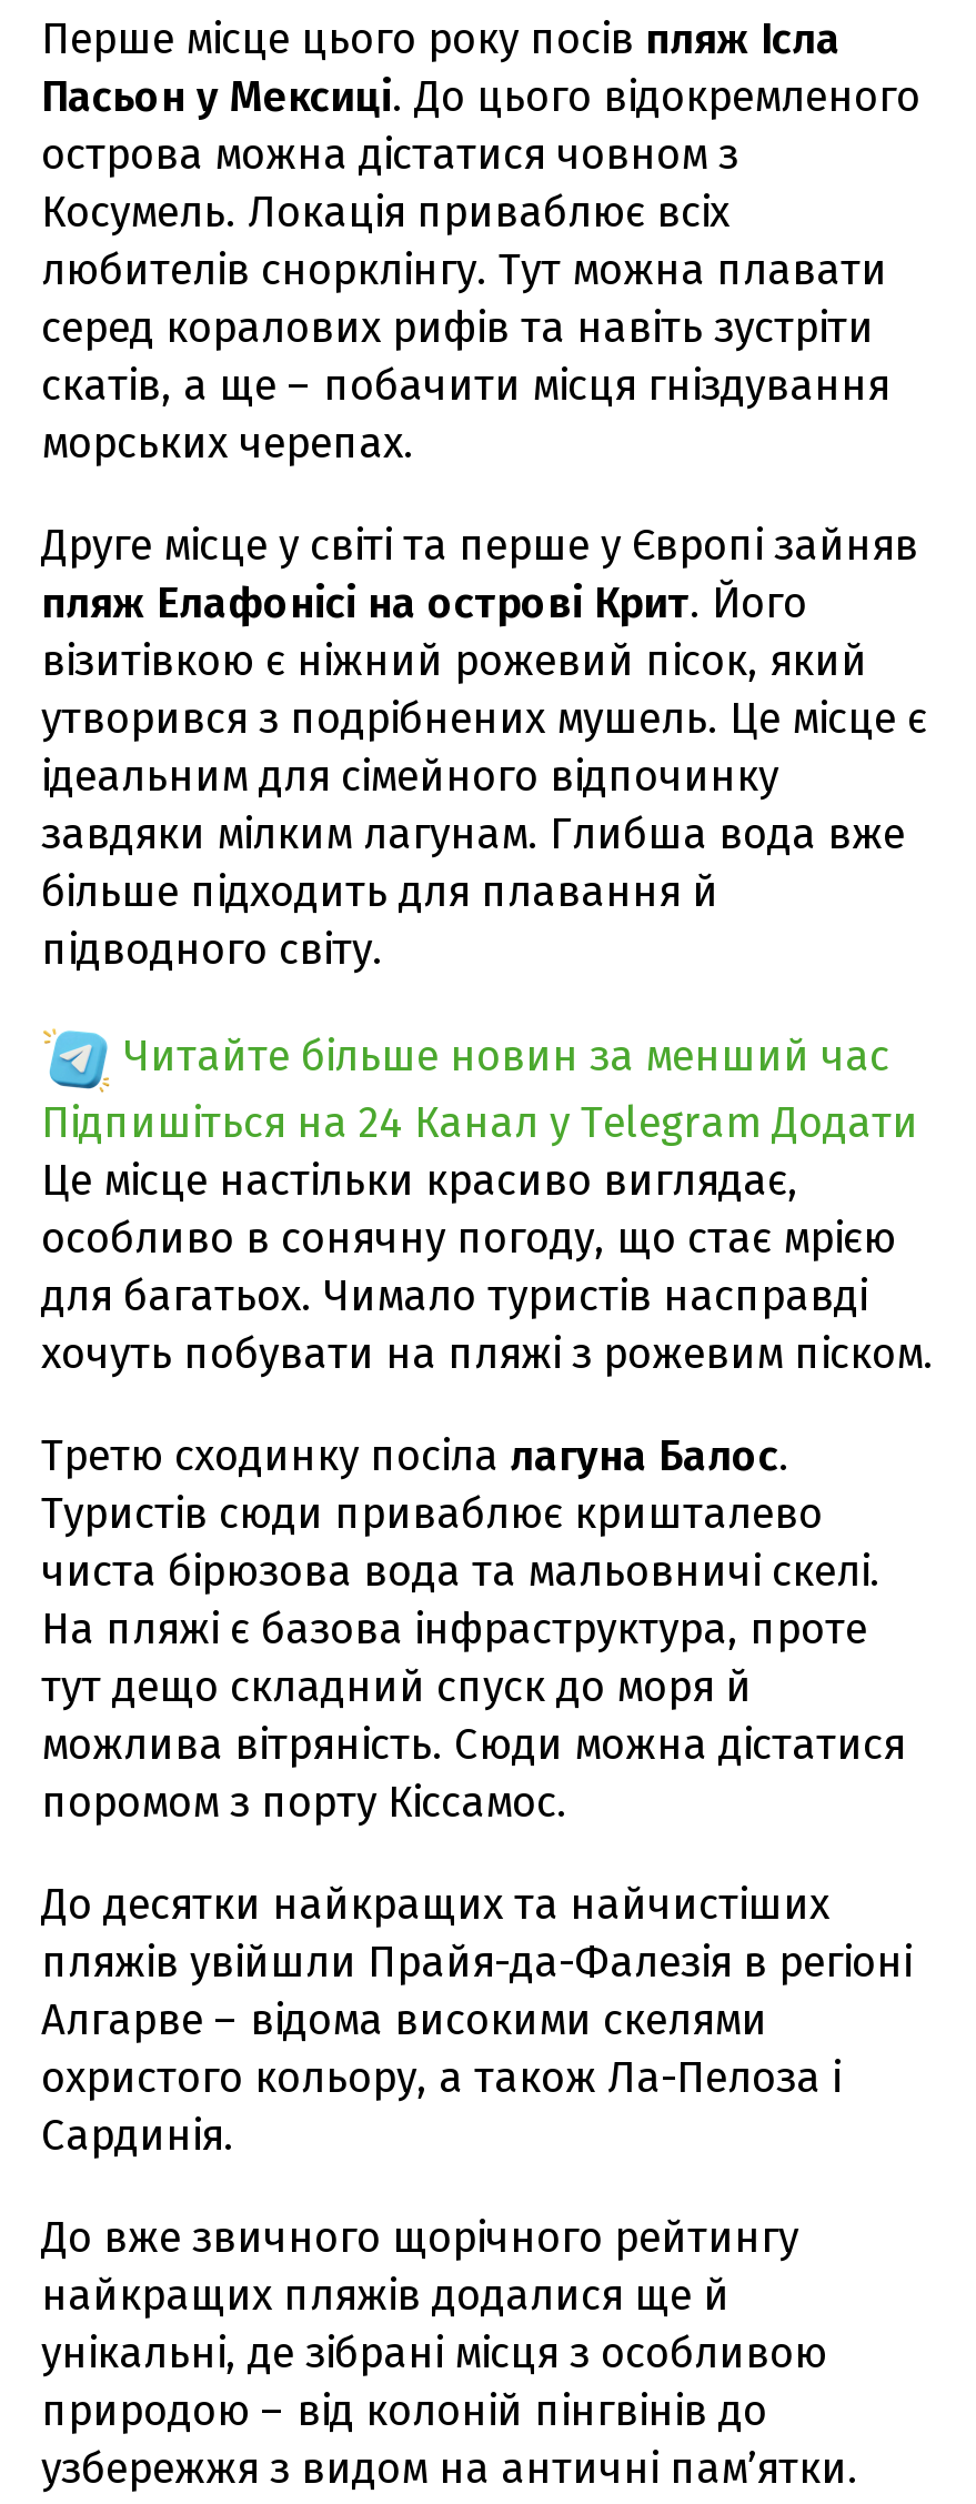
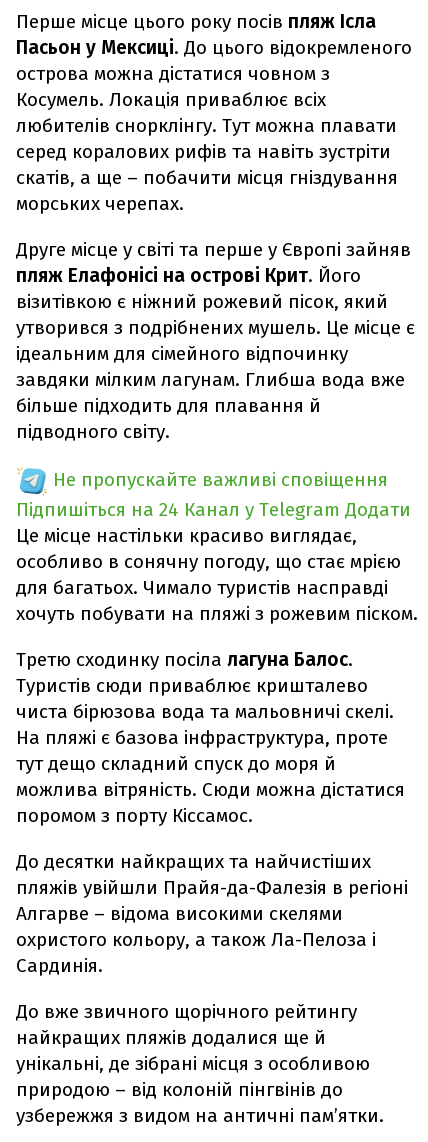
- Читайте більше новин за менший час
+ Не пропускайте важливі сповіщення
